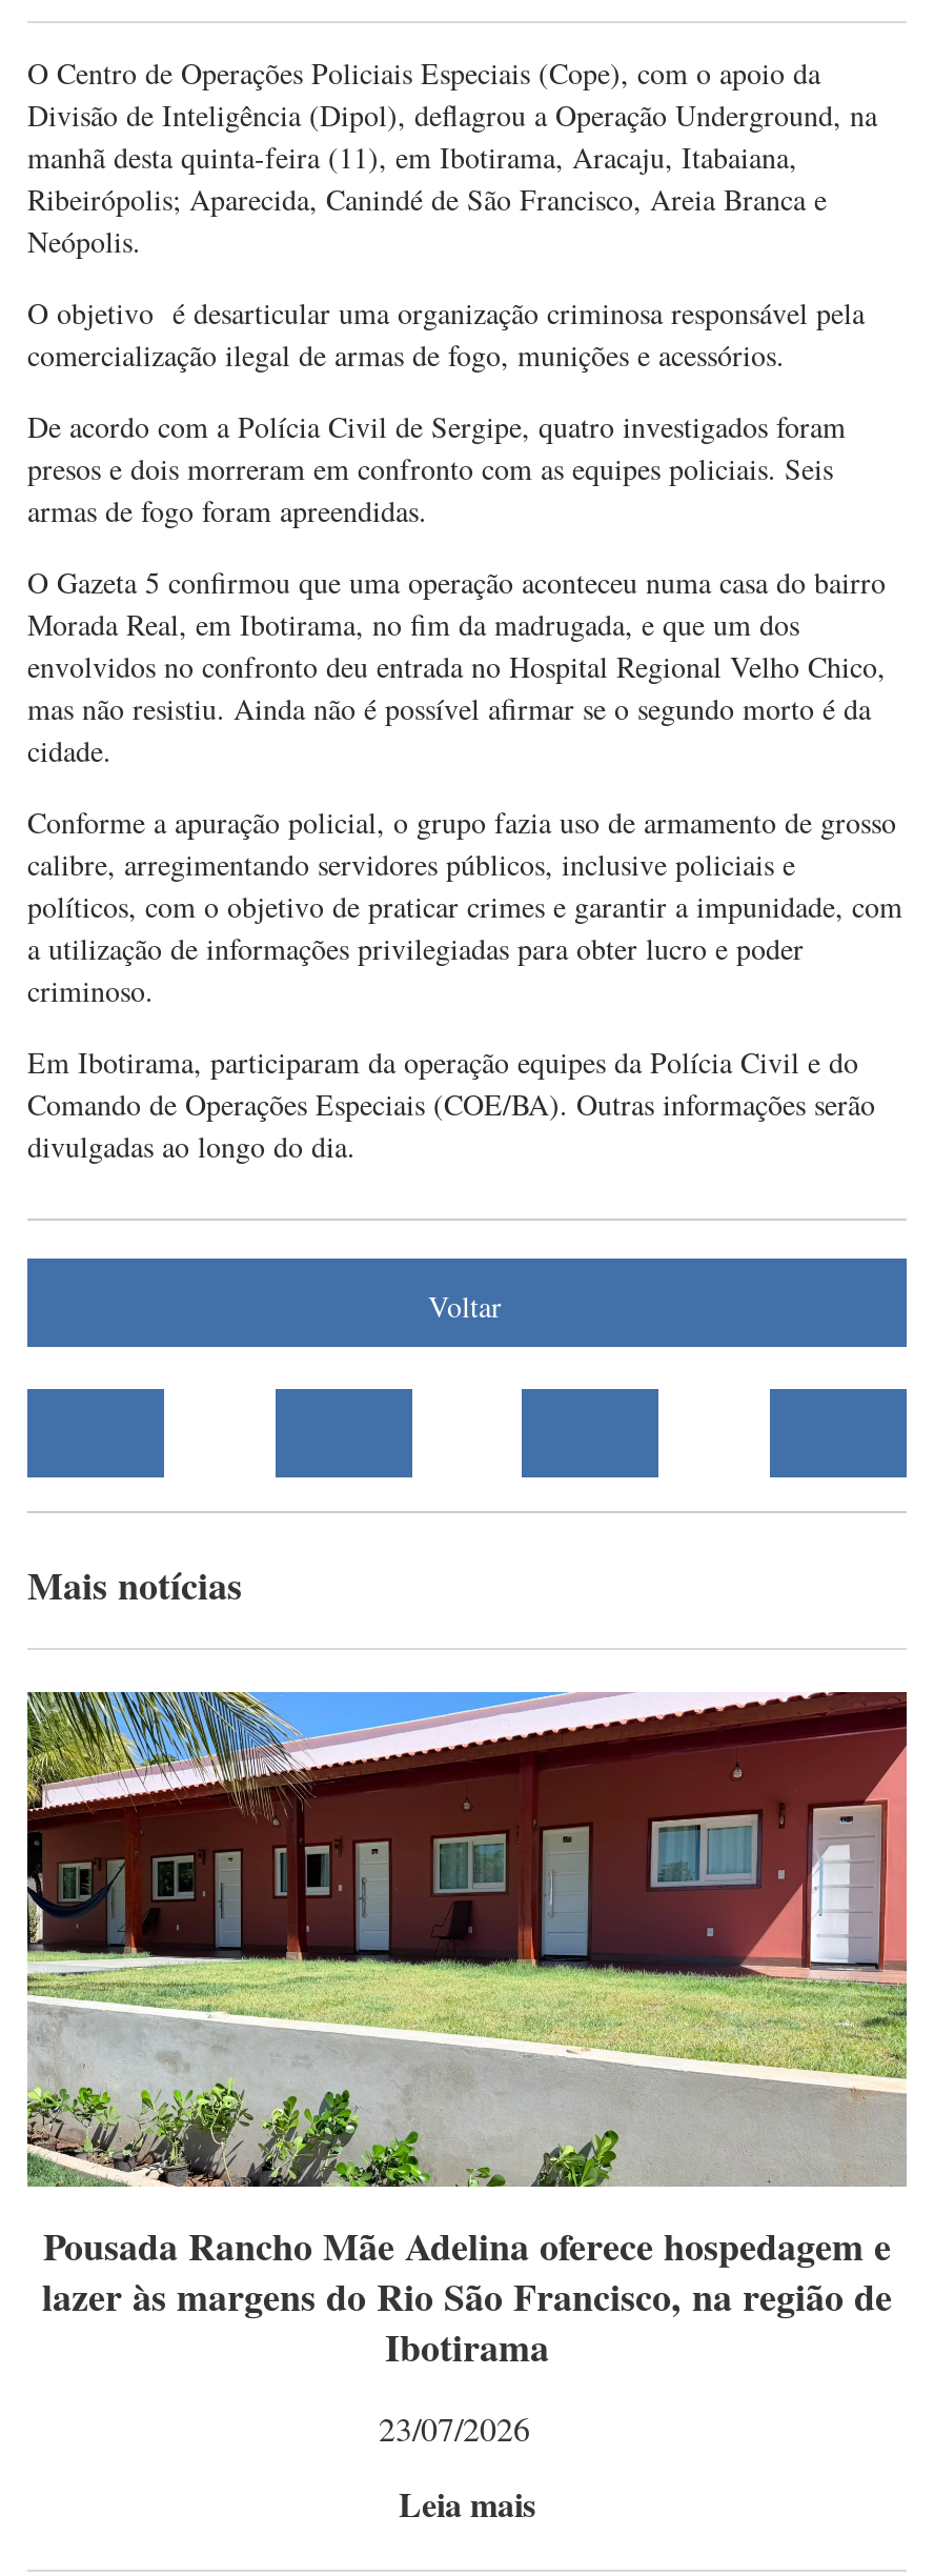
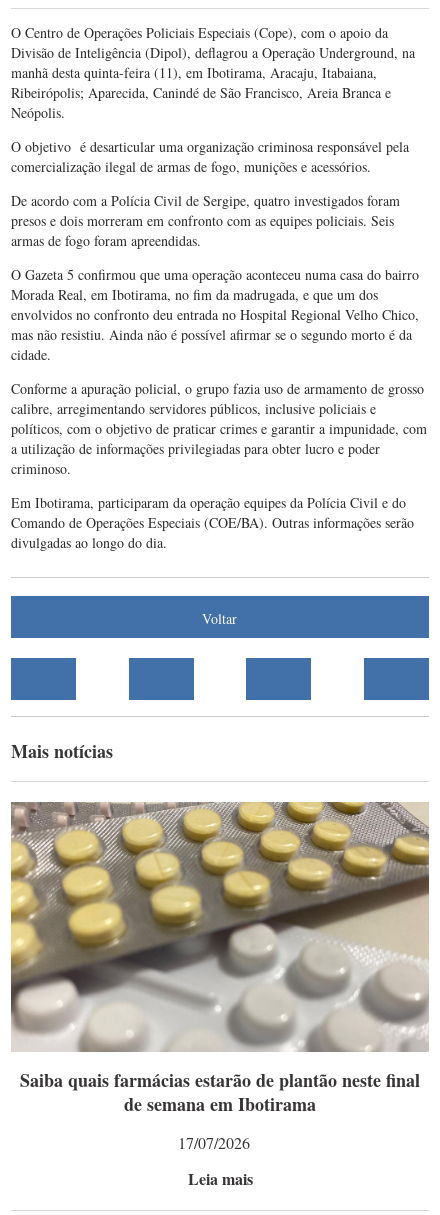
- [image]
- Pousada Rancho Mãe Adelina oferece hospedagem e
- lazer às margens do Rio São Francisco, na região de
- Ibotirama
+ [image]
+ Saiba quais farmácias estarão de plantão neste final
+ de semana em Ibotirama

- 23/07/2026
+ 17/07/2026
